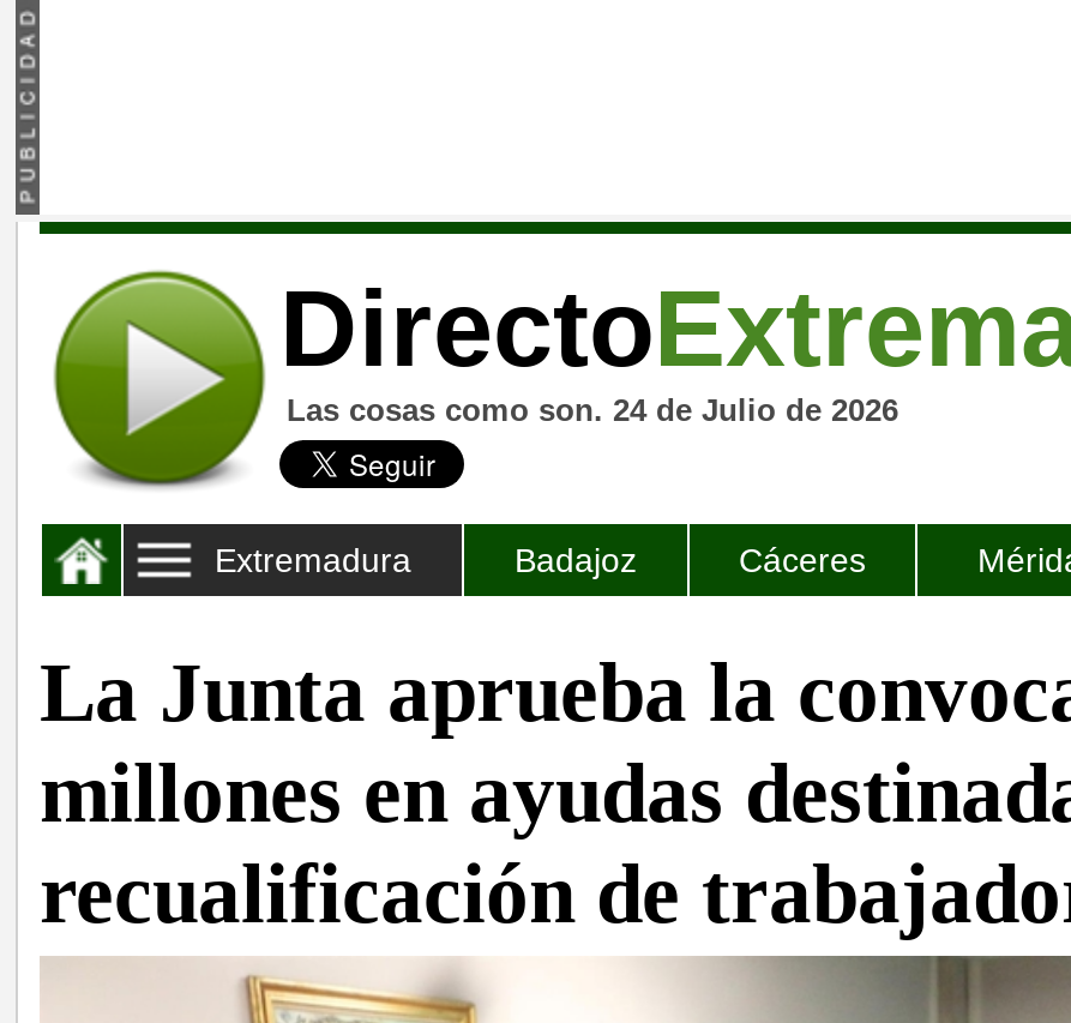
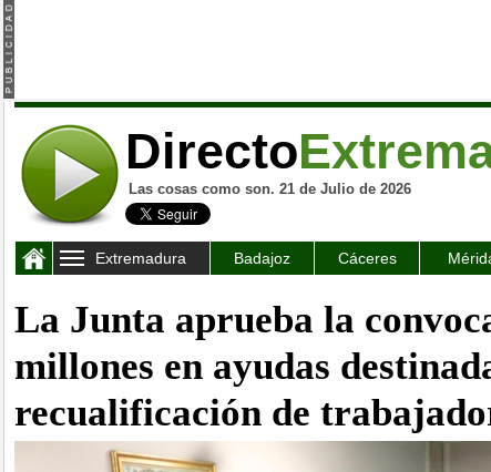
- Las cosas como son. 24 de Julio de 2026
+ Las cosas como son. 21 de Julio de 2026
